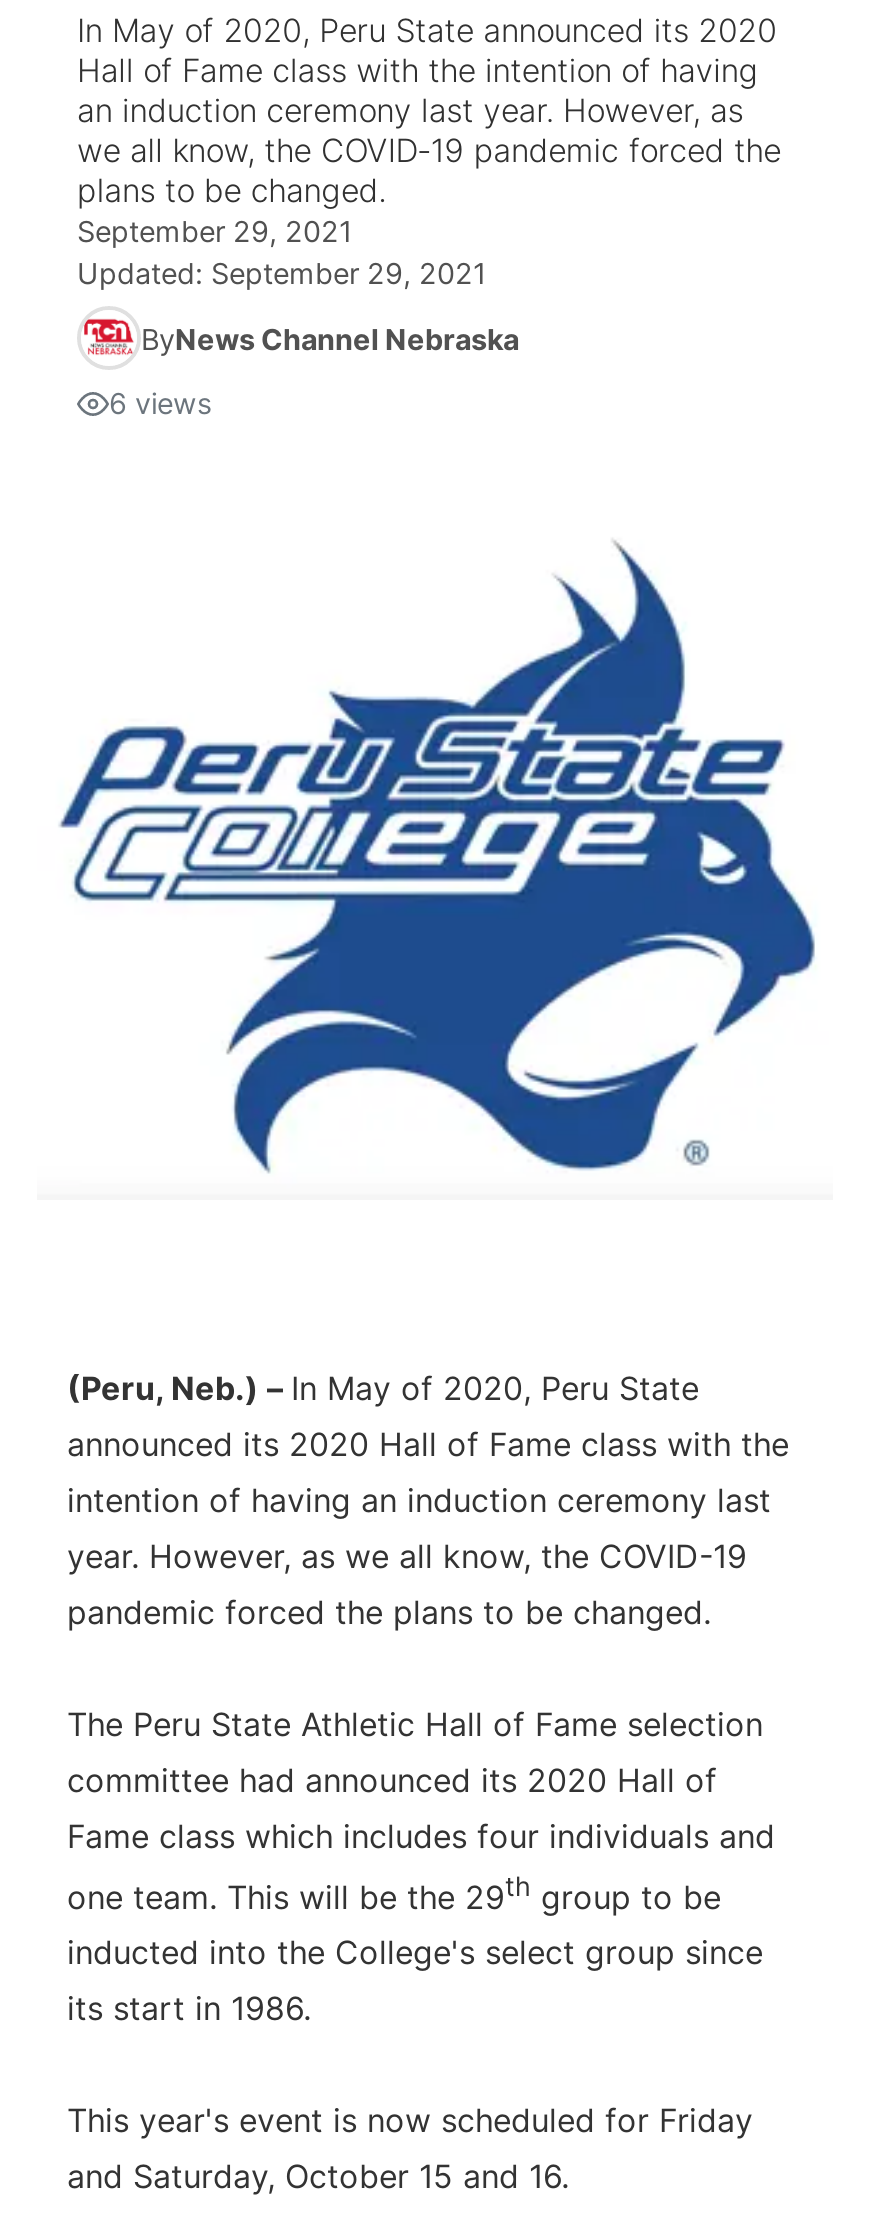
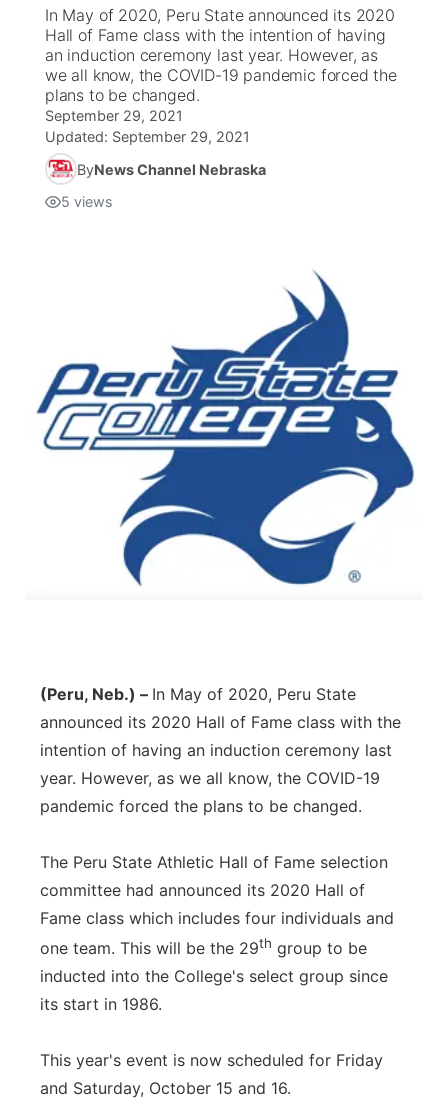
- 6 views
+ 5 views
